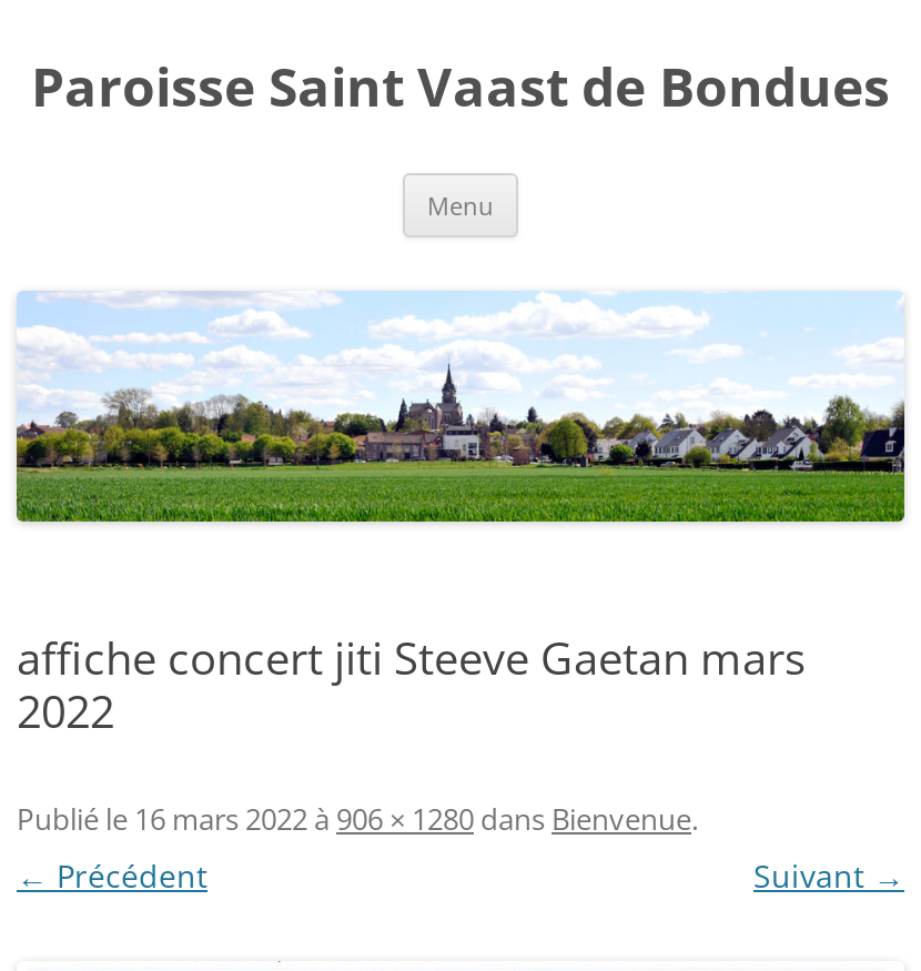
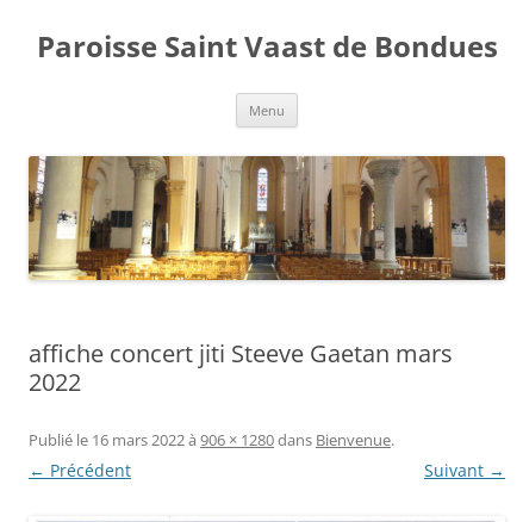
- [image]
+ [image]
